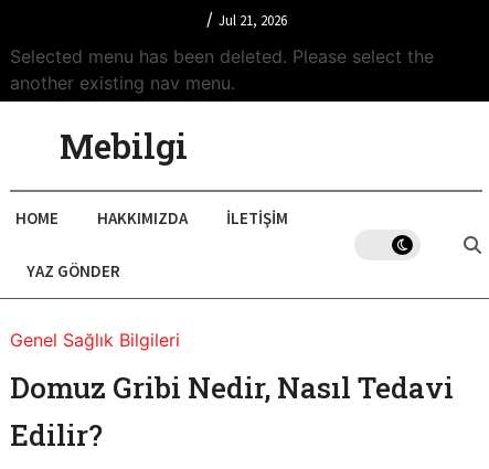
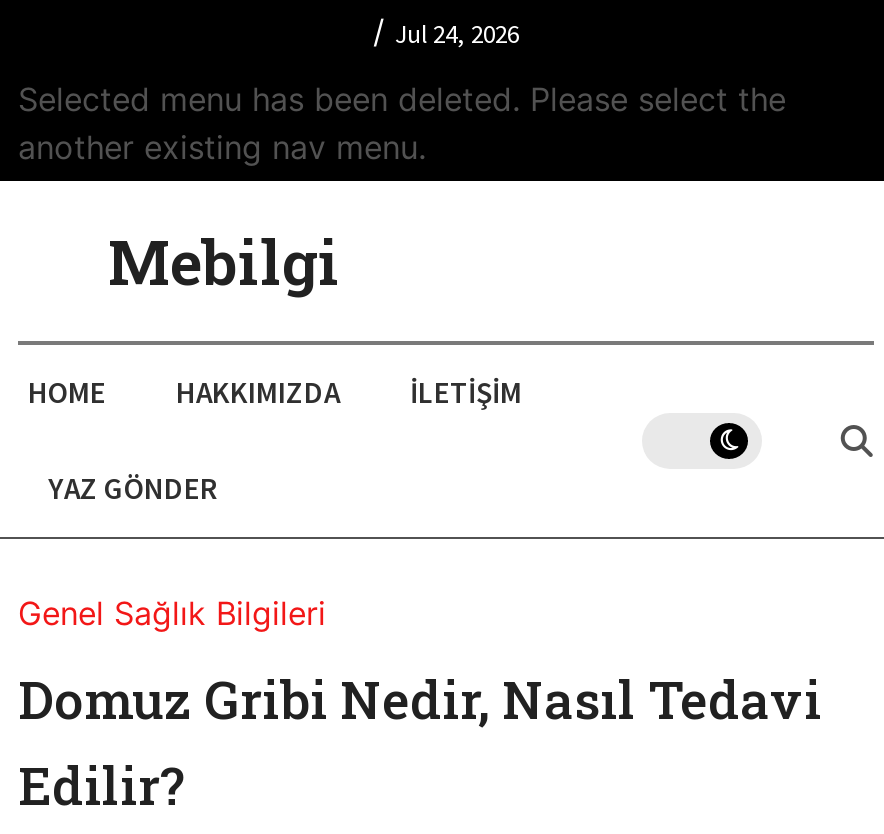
- / Jul 21, 2026
+ / Jul 24, 2026
